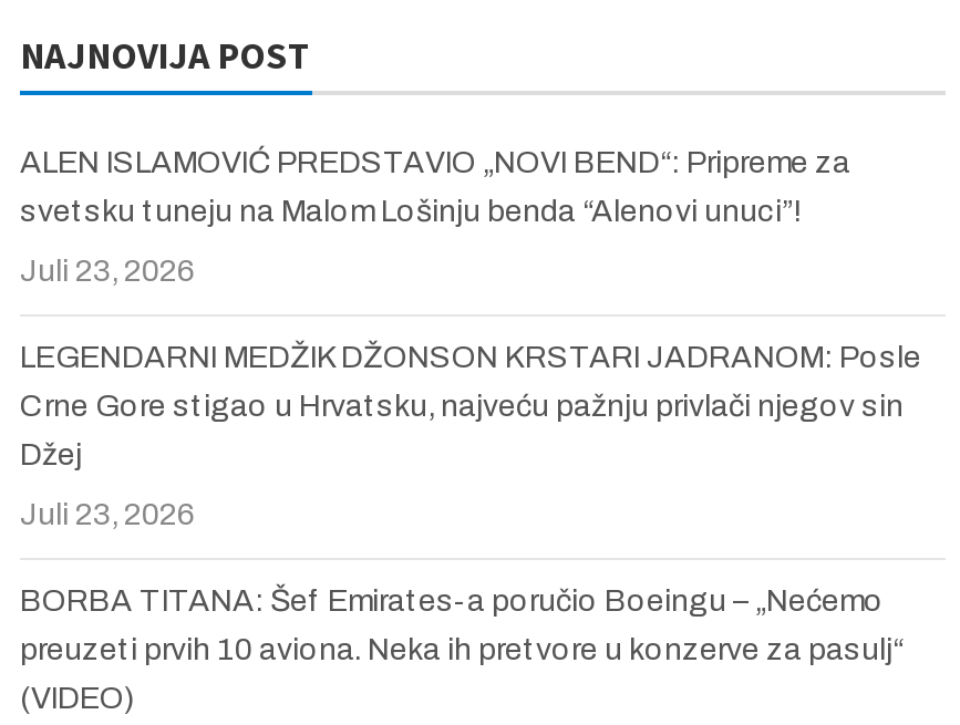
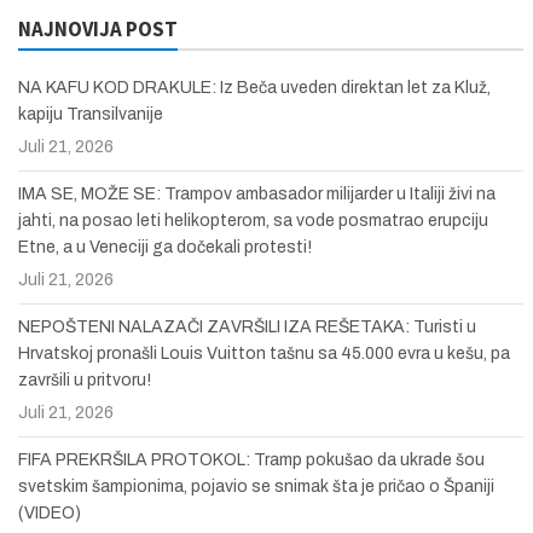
- ALEN ISLAMOVIĆ PREDSTAVIO „NOVI BEND“: Pripreme za
- svetsku tuneju na Malom Lošinju benda “Alenovi unuci”!
- Juli 23, 2026
- LEGENDARNI MEDŽIK DŽONSON KRSTARI JADRANOM: Posle
- Crne Gore stigao u Hrvatsku, najveću pažnju privlači njegov sin
- Džej
- Juli 23, 2026
- BORBA TITANA: Šef Emirates-a poručio Boeingu – „Nećemo
- preuzeti prvih 10 aviona. Neka ih pretvore u konzerve za pasulj“
+ NA KAFU KOD DRAKULE: Iz Beča uveden direktan let za Kluž,
+ kapiju Transilvanije
+ Juli 21, 2026
+ IMA SE, MOŽE SE: Trampov ambasador milijarder u Italiji živi na
+ jahti, na posao leti helikopterom, sa vode posmatrao erupciju
+ Etne, a u Veneciji ga dočekali protesti!
+ Juli 21, 2026
+ NEPOŠTENI NALAZAČI ZAVRŠILI IZA REŠETAKA: Turisti u
+ Hrvatskoj pronašli Louis Vuitton tašnu sa 45.000 evra u kešu, pa
+ završili u pritvoru!
+ Juli 21, 2026
+ FIFA PREKRŠILA PROTOKOL: Tramp pokušao da ukrade šou
+ svetskim šampionima, pojavio se snimak šta je pričao o Španiji
